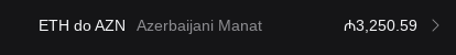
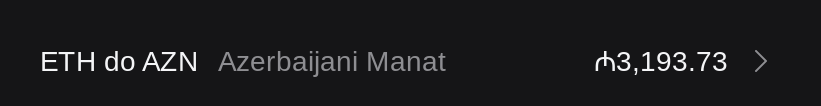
- ₼3,250.59
+ ₼3,193.73
